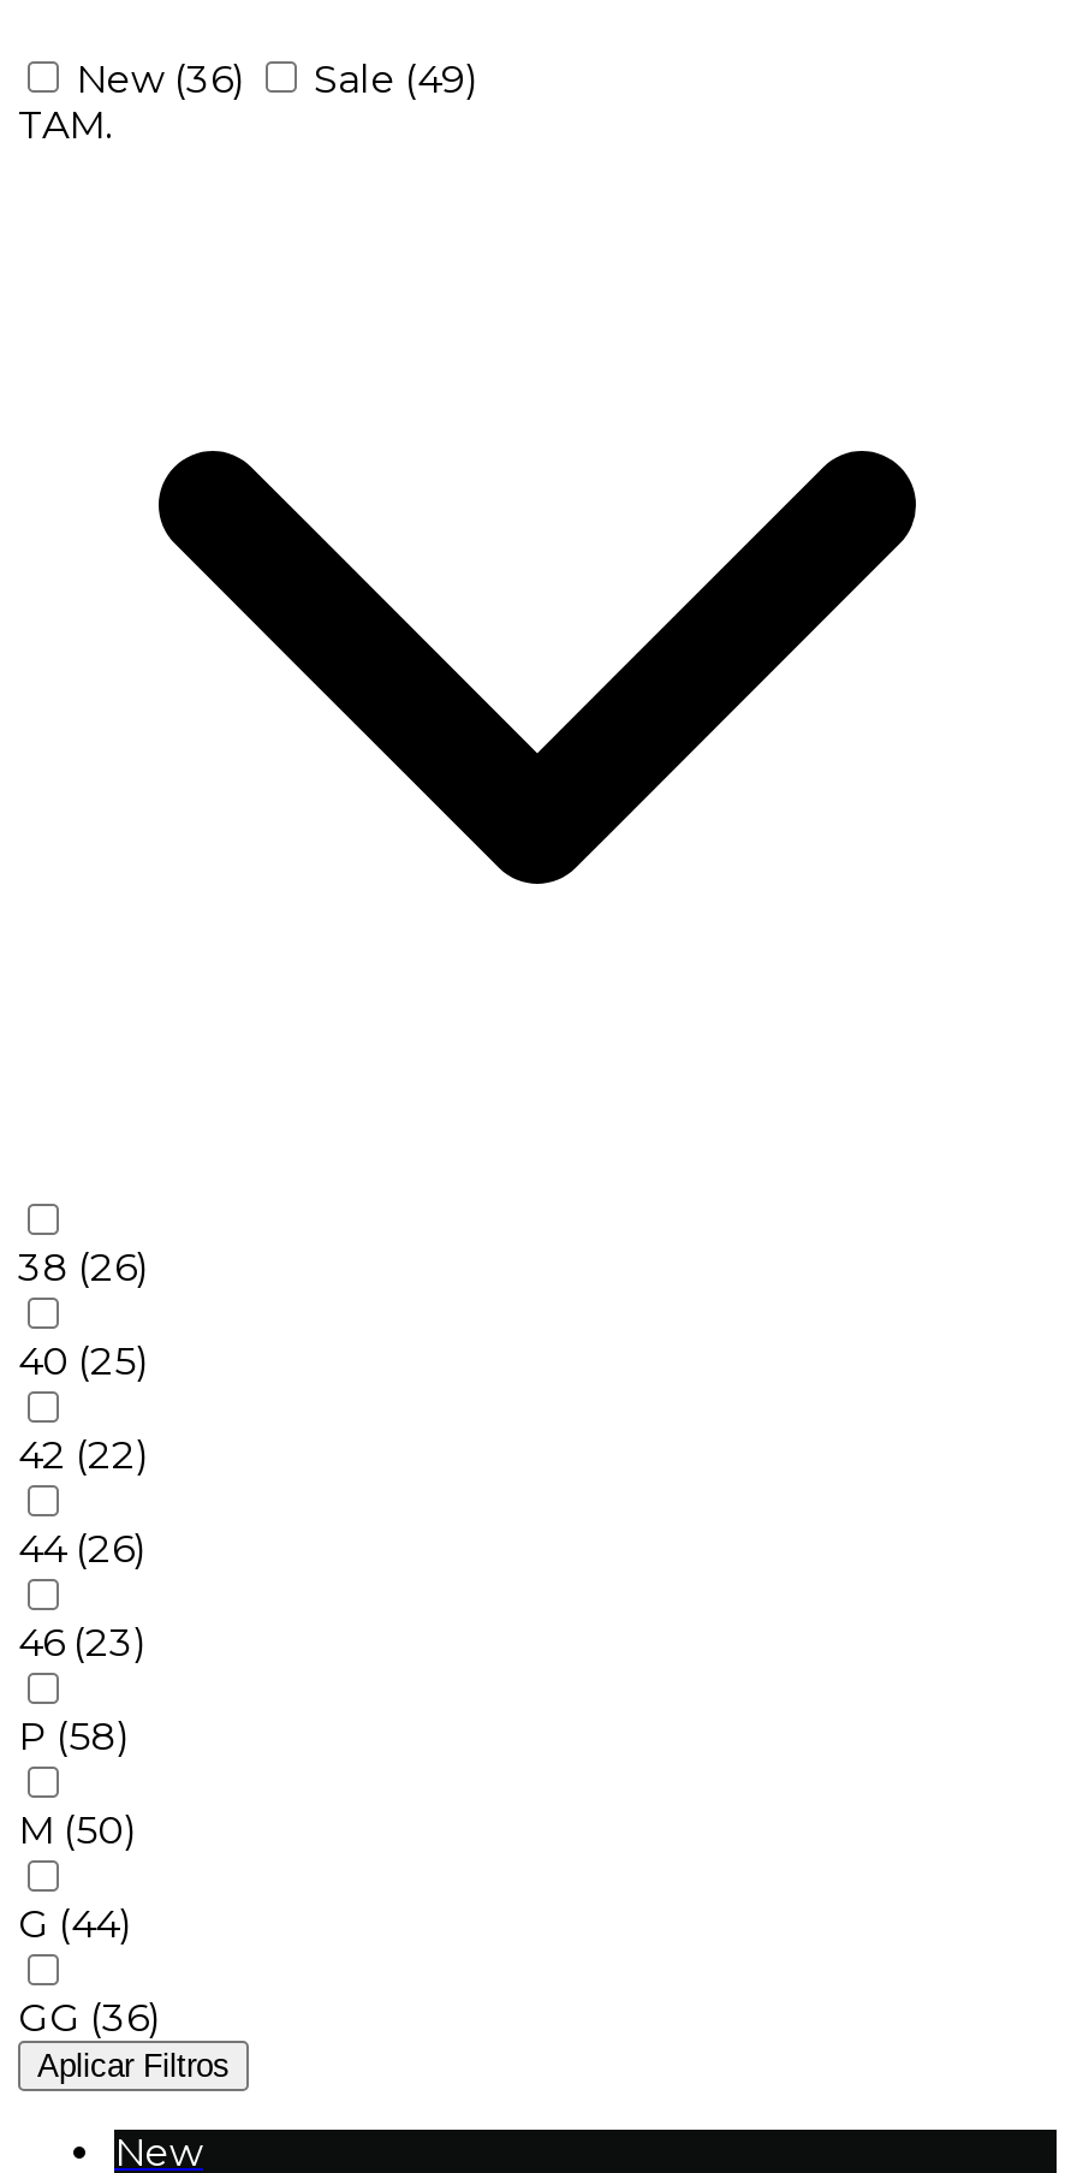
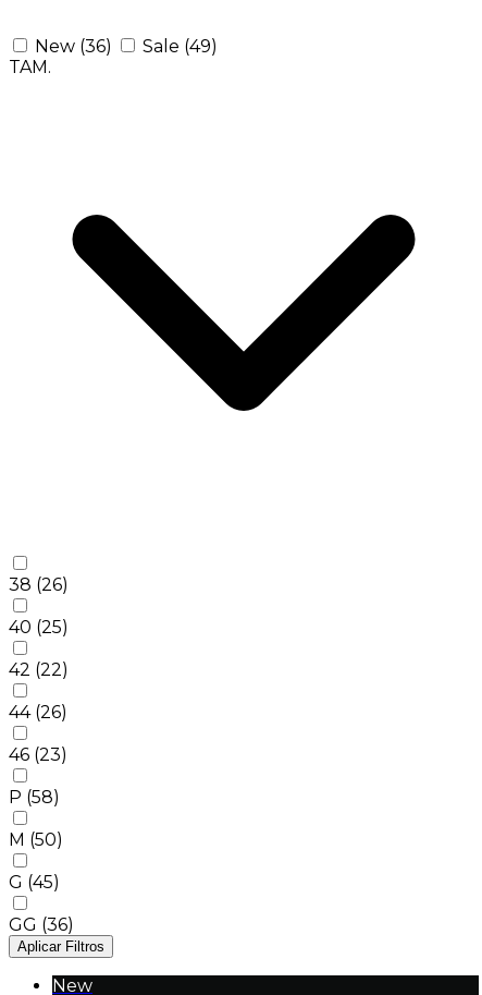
- G (44)
+ G (45)
